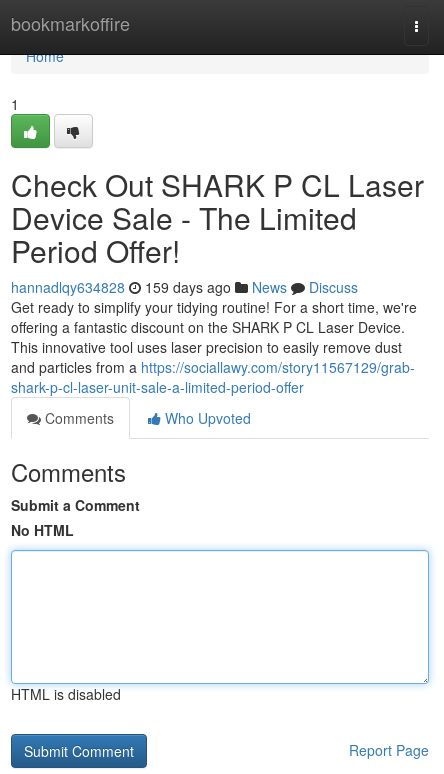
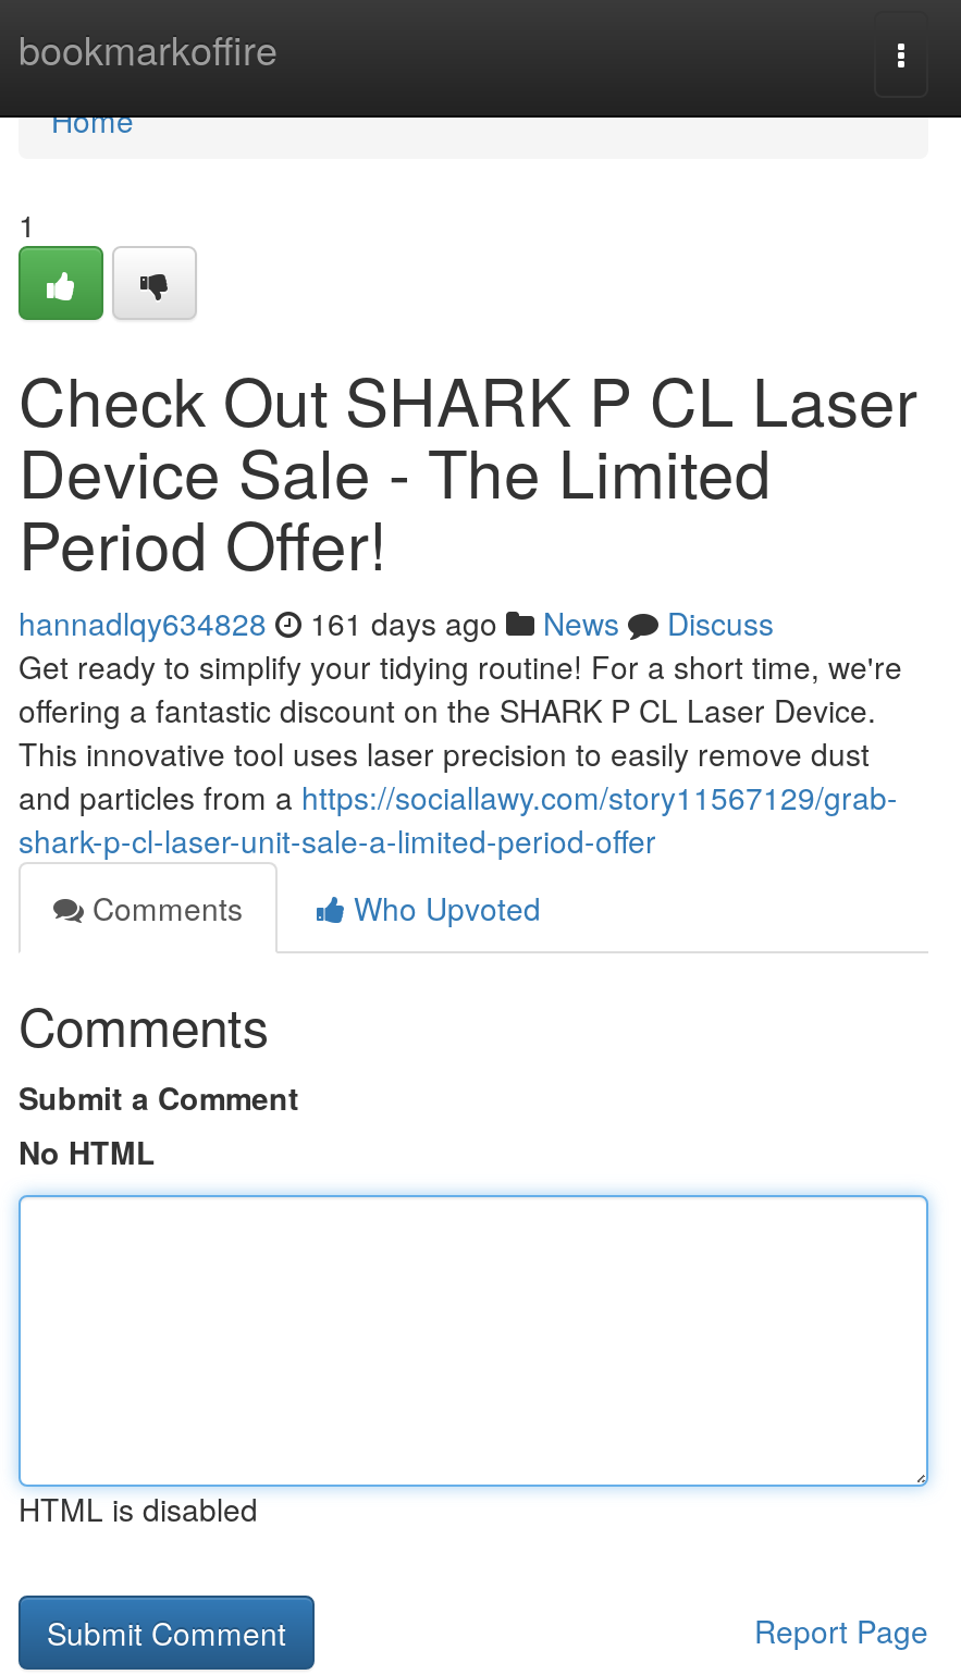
- hannadlqy634828 159 days ago News Discuss
+ hannadlqy634828 161 days ago News Discuss
